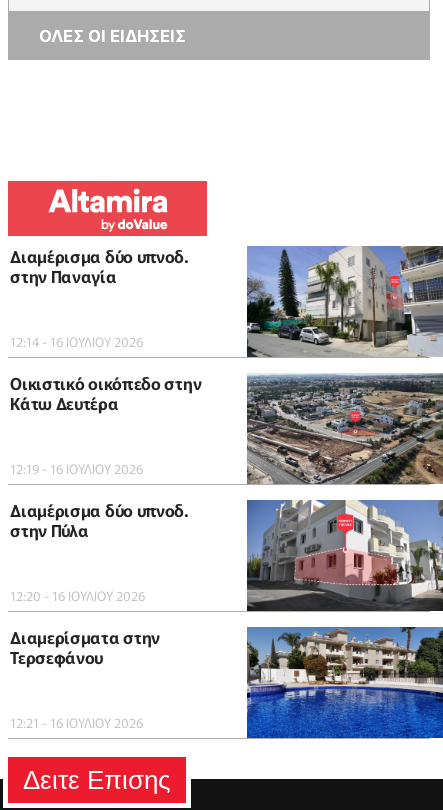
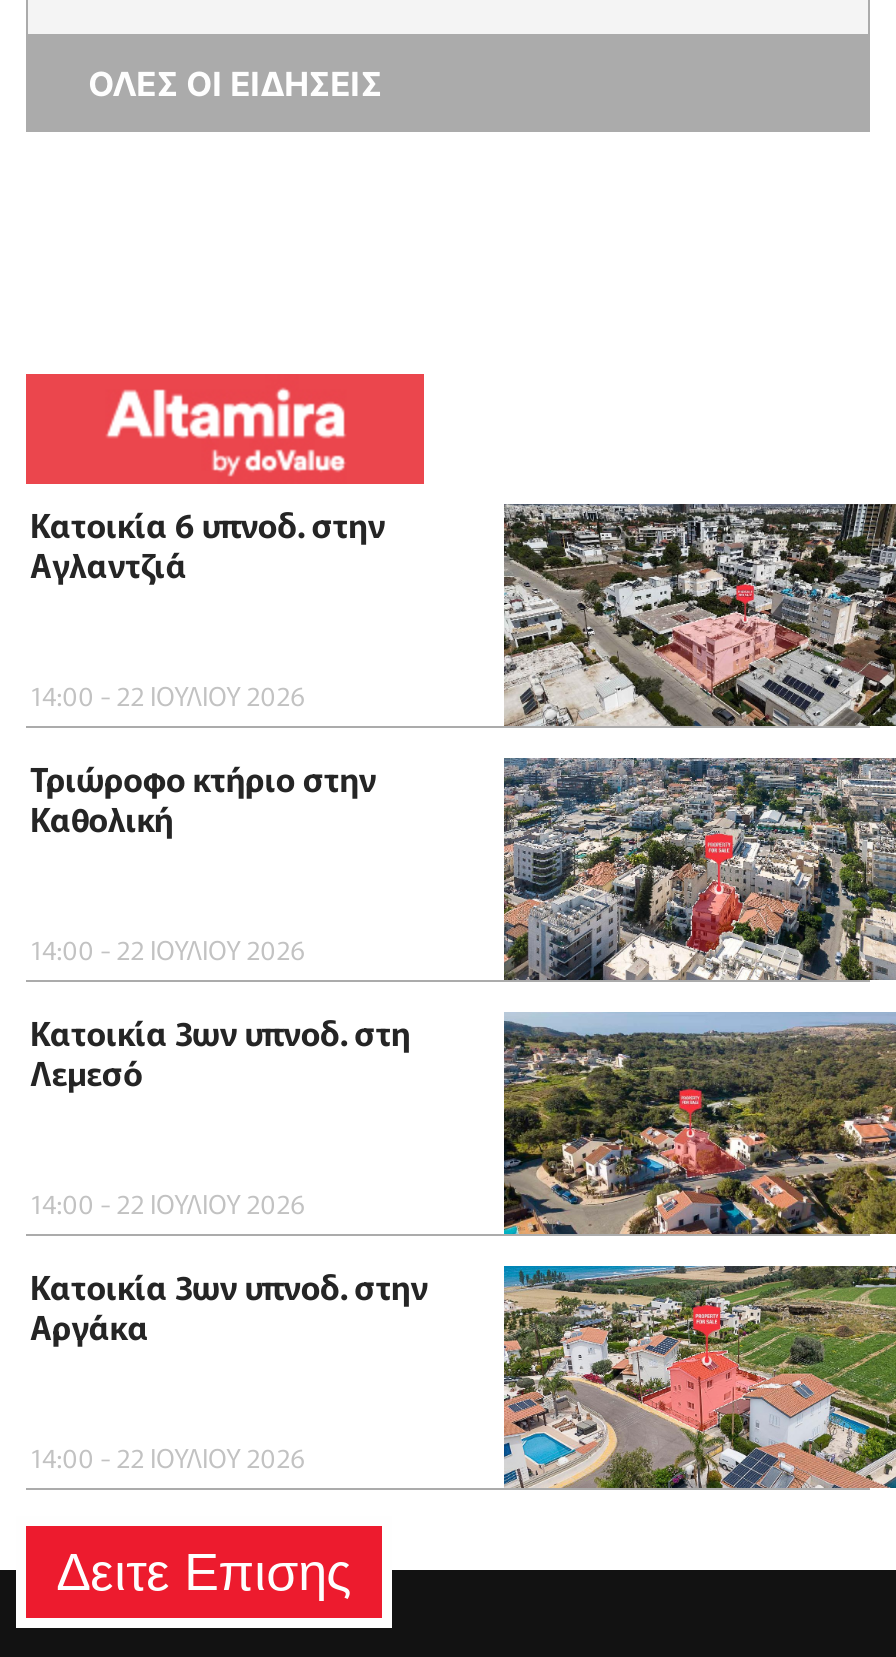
- Διαμέρισμα δύο υπνοδ.
- στην Παναγία
+ Κατοικία 6 υπνοδ. στην
+ Αγλαντζιά

- [image]
+ [image]

- 12:14 - 16 ΙΟΥΛΙΟΥ 2026
+ 14:00 - 22 ΙΟΥΛΙΟΥ 2026

- Οικιστικό οικόπεδο στην
- Κάτω Δευτέρα
+ Τριώροφο κτήριο στην
+ Καθολική

- [image]
+ [image]

- 12:19 - 16 ΙΟΥΛΙΟΥ 2026
+ 14:00 - 22 ΙΟΥΛΙΟΥ 2026

- Διαμέρισμα δύο υπνοδ.
- στην Πύλα
+ Κατοικία 3ων υπνοδ. στη
+ Λεμεσό

- [image]
+ [image]

- 12:20 - 16 ΙΟΥΛΙΟΥ 2026
+ 14:00 - 22 ΙΟΥΛΙΟΥ 2026

- Διαμερίσματα στην
- Τερσεφάνου
+ Κατοικία 3ων υπνοδ. στην
+ Αργάκα

- [image]
+ [image]

- 12:21 - 16 ΙΟΥΛΙΟΥ 2026
+ 14:00 - 22 ΙΟΥΛΙΟΥ 2026
